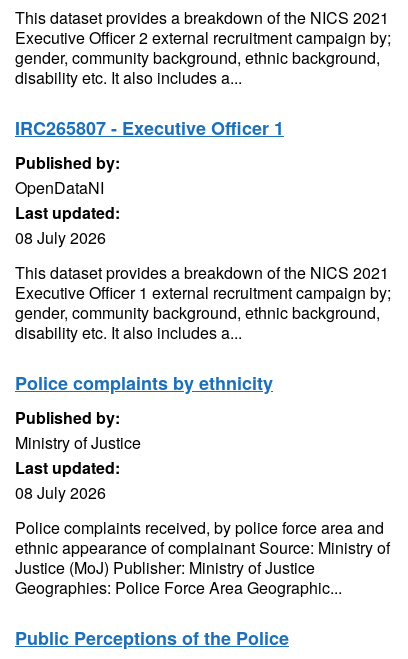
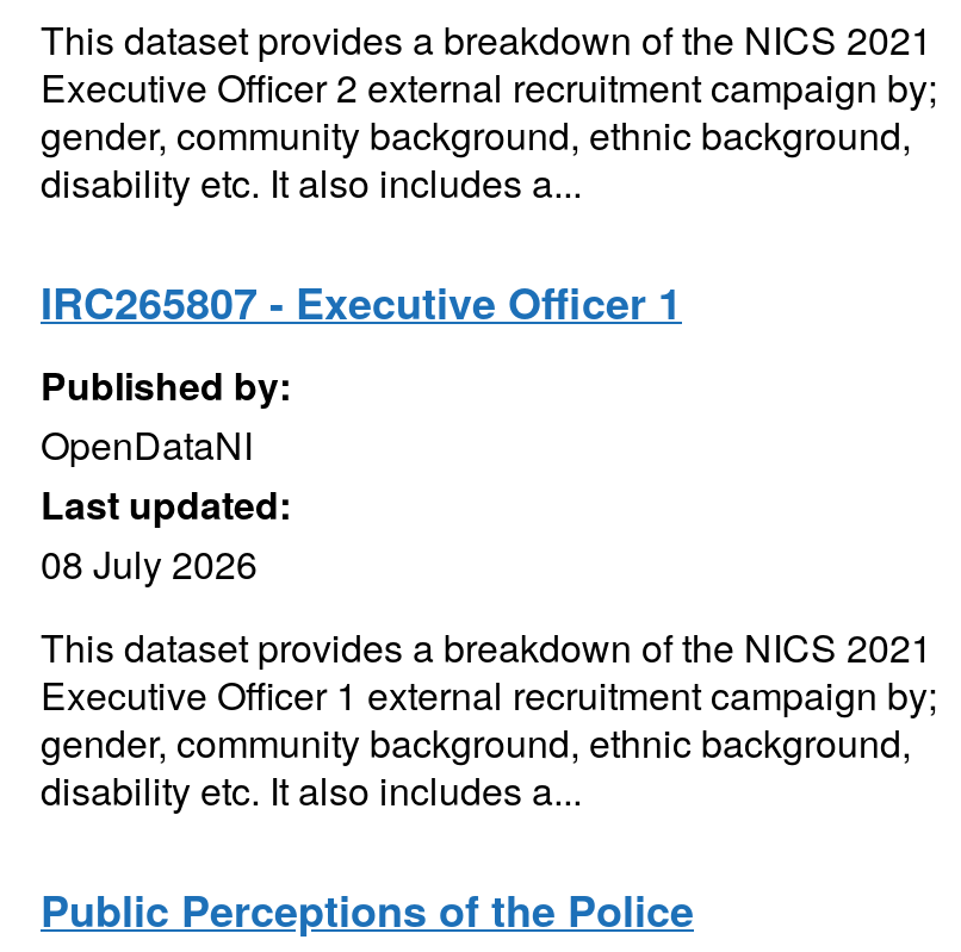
- Police complaints by ethnicity
- Published by:
- Ministry of Justice
- Last updated:
- 08 July 2026
- Police complaints received, by police force area and
- ethnic appearance of complainant Source: Ministry of
- Justice (MoJ) Publisher: Ministry of Justice
- Geographies: Police Force Area Geographic...
